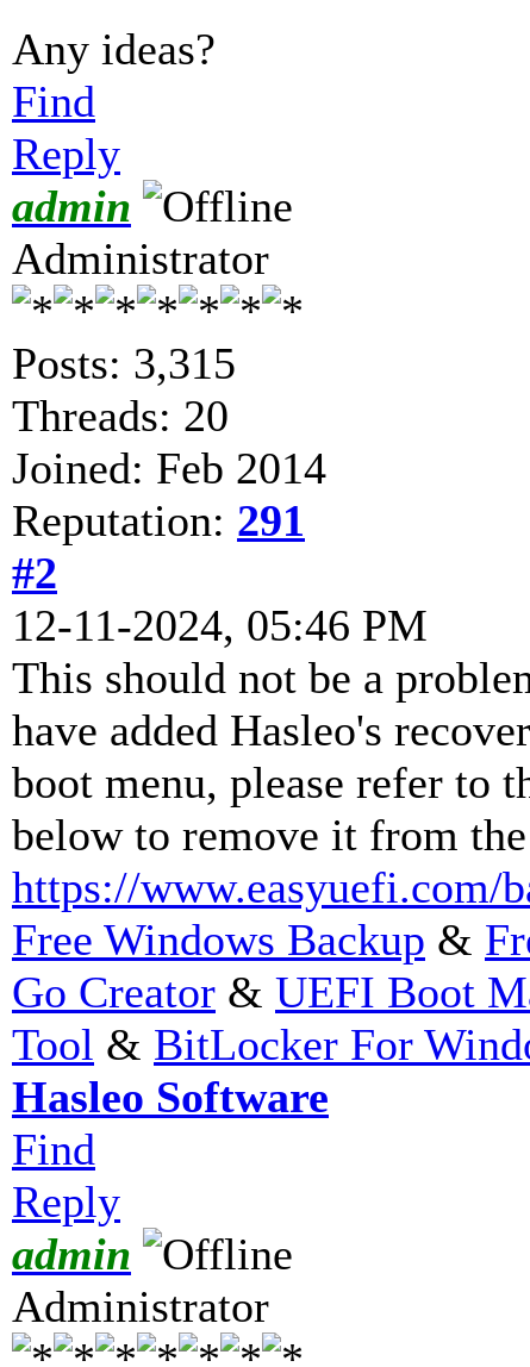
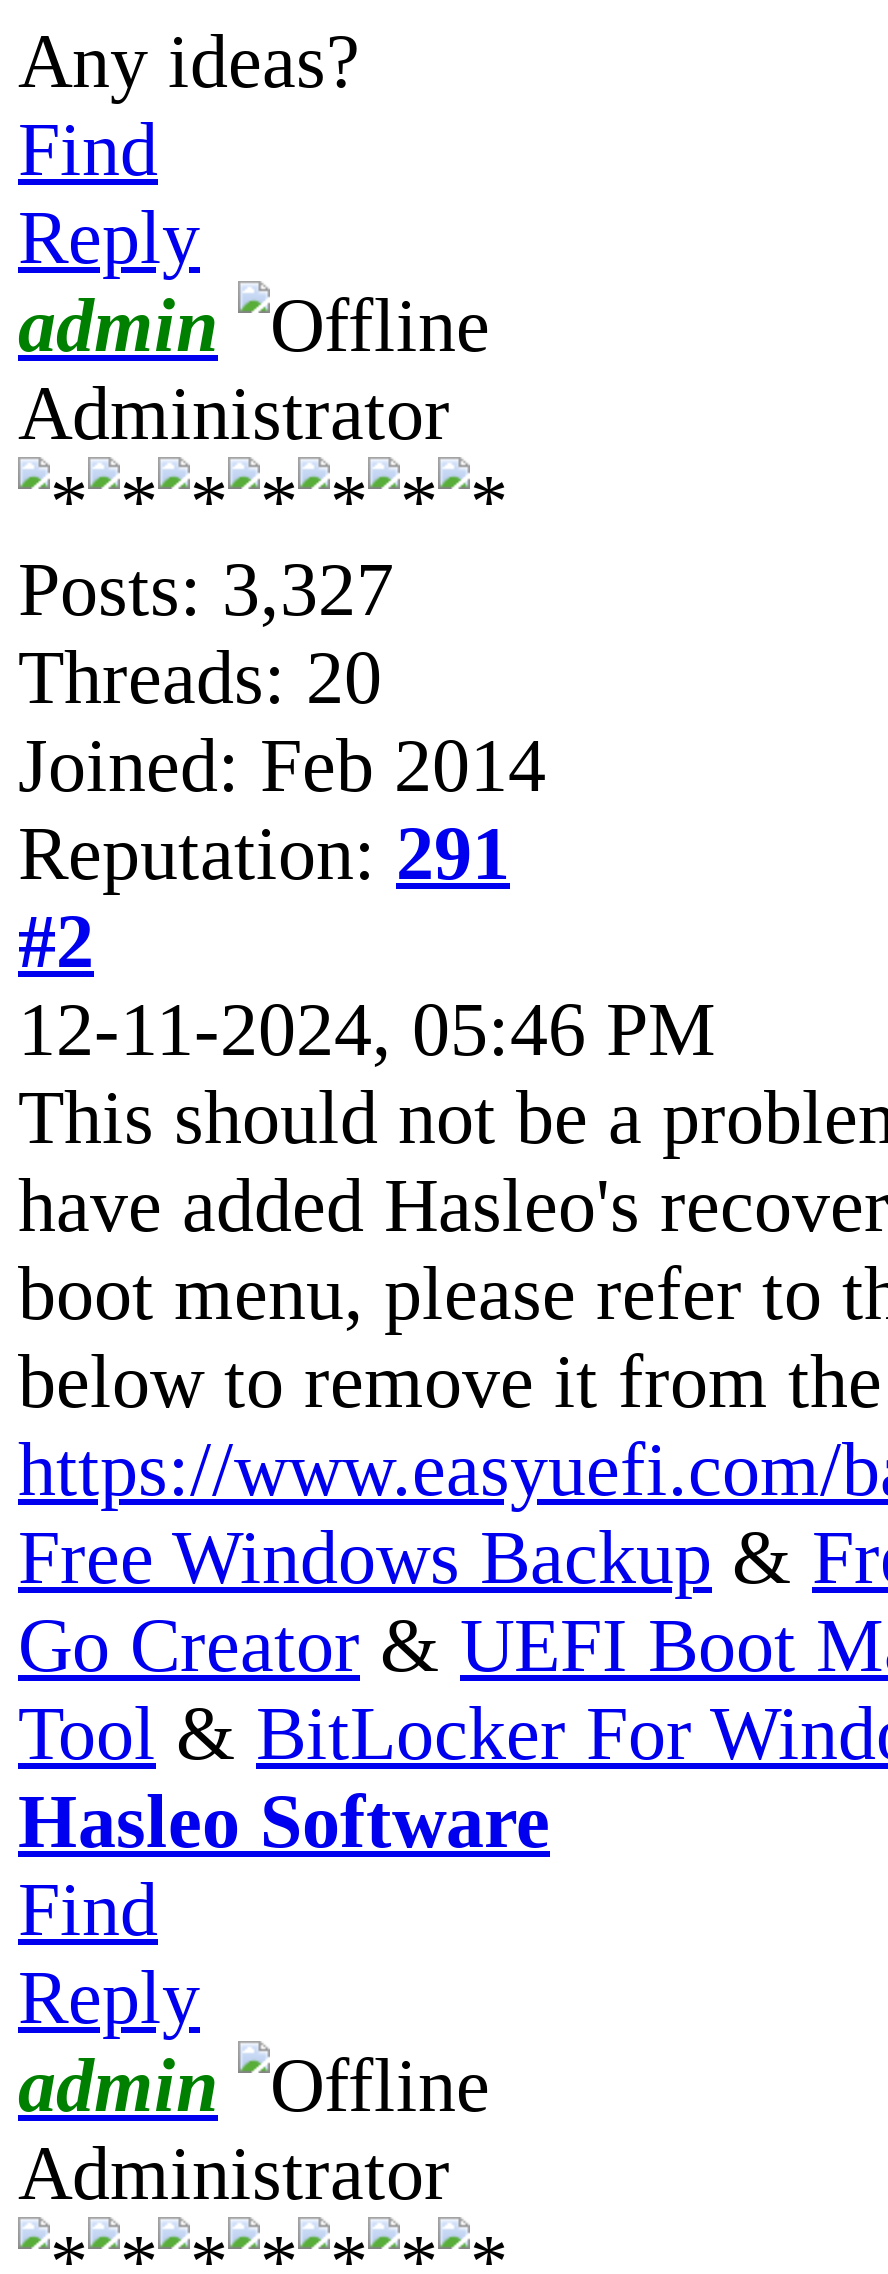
- Posts: 3,315
+ Posts: 3,327
